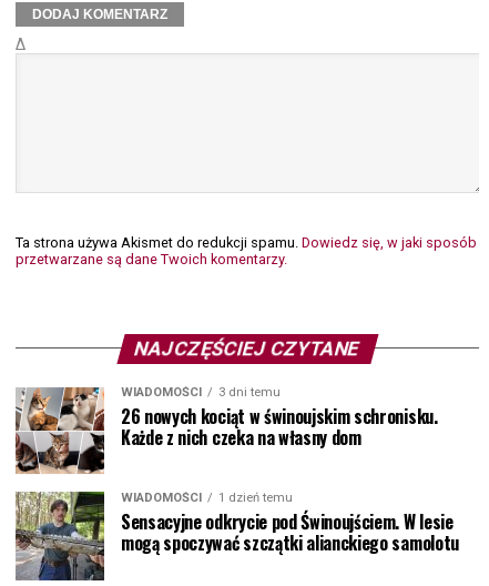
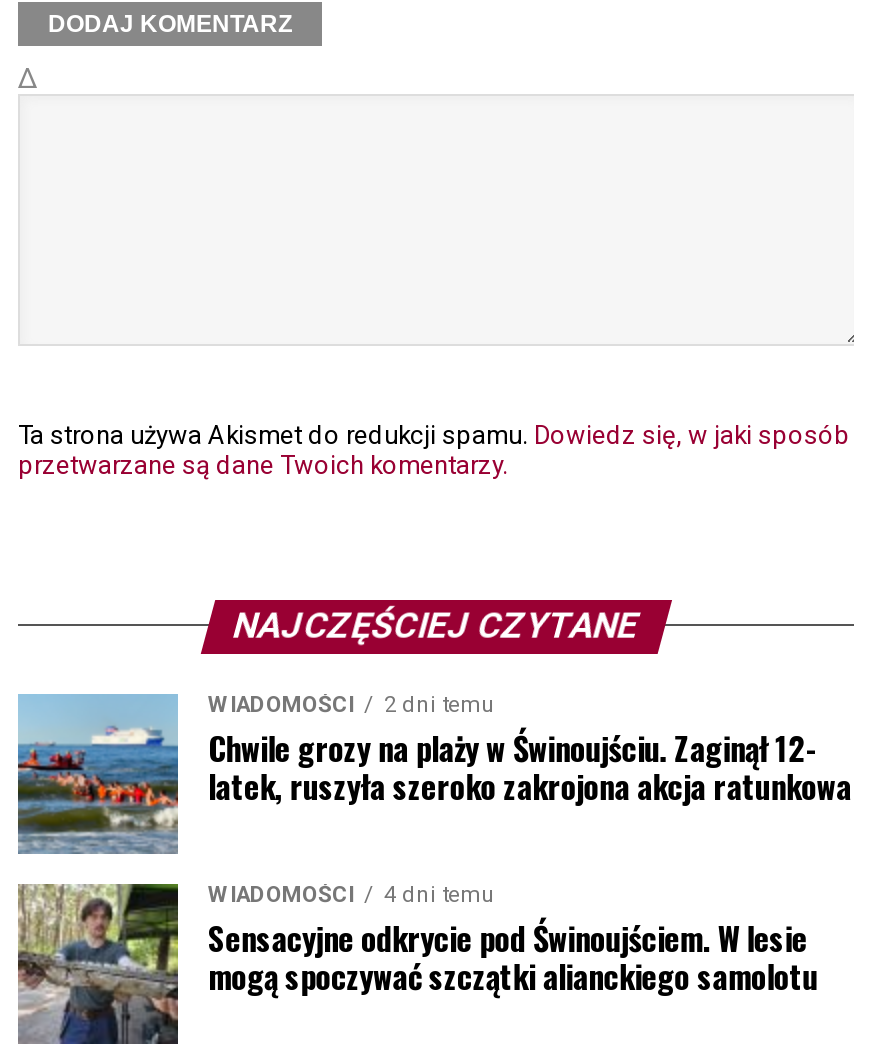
- [image]
- 3 dni temu
- 26 nowych kociąt w świnoujskim schronisku.
- Każde z nich czeka na własny dom
+ [image]
+ 2 dni temu
+ Chwile grozy na plaży w Świnoujściu. Zaginął 12-
+ latek, ruszyła szeroko zakrojona akcja ratunkowa

- WIADOMOŚCI 1 dzień temu
+ WIADOMOŚCI 4 dni temu
